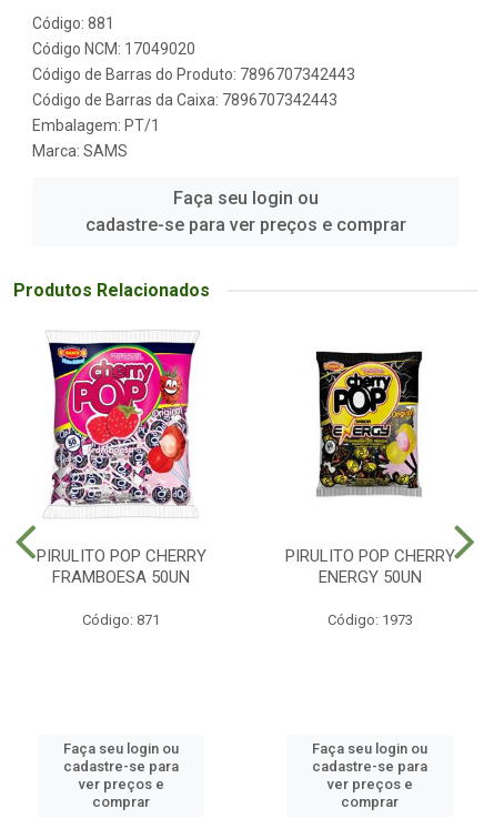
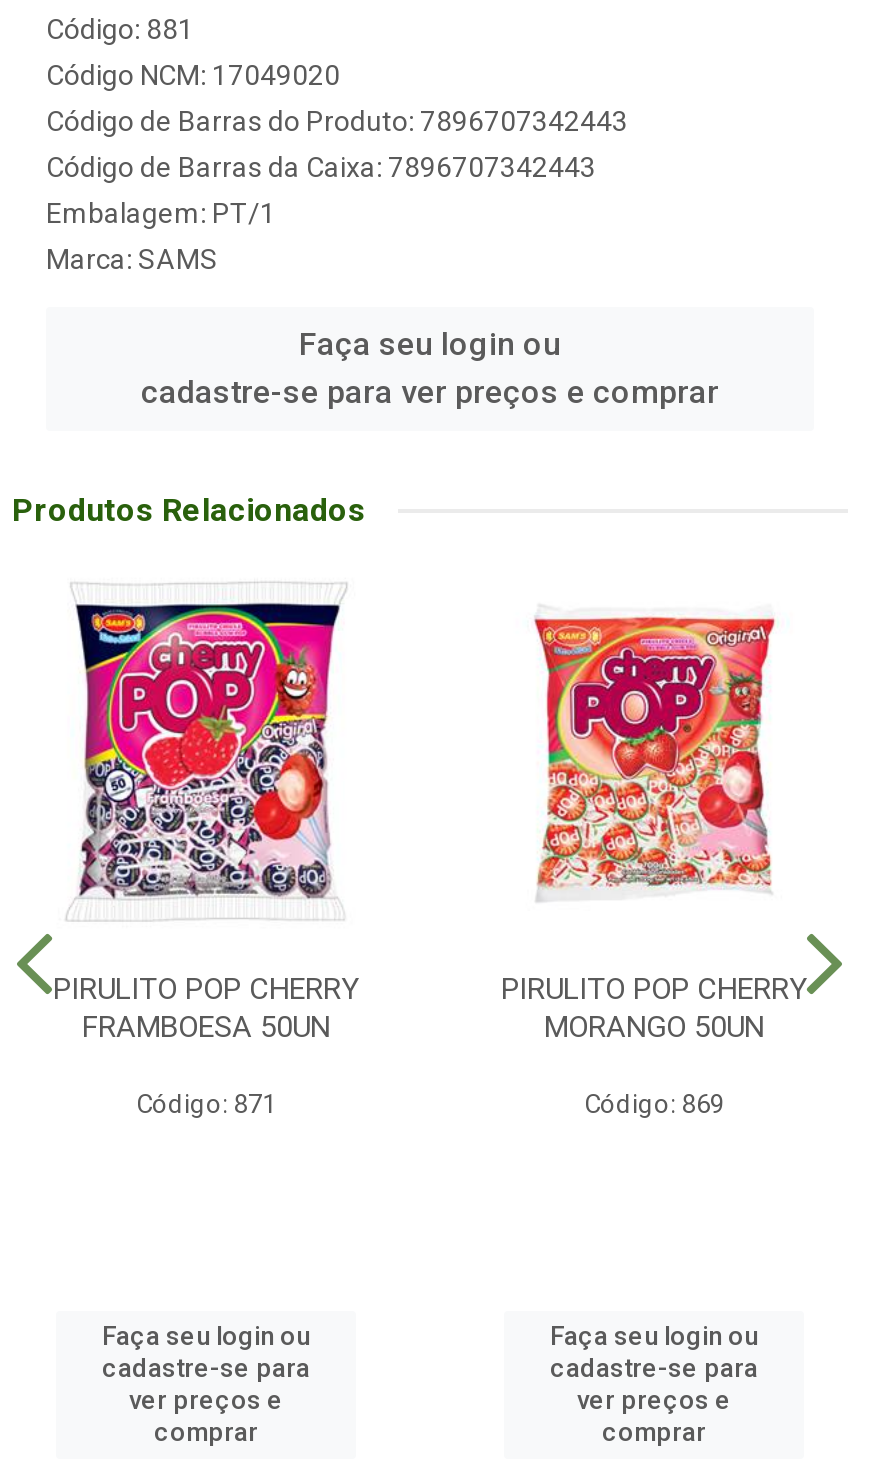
- [image]
+ [image]

- ENERGY 50UN
+ MORANGO 50UN

- Código: 1973
+ Código: 869
